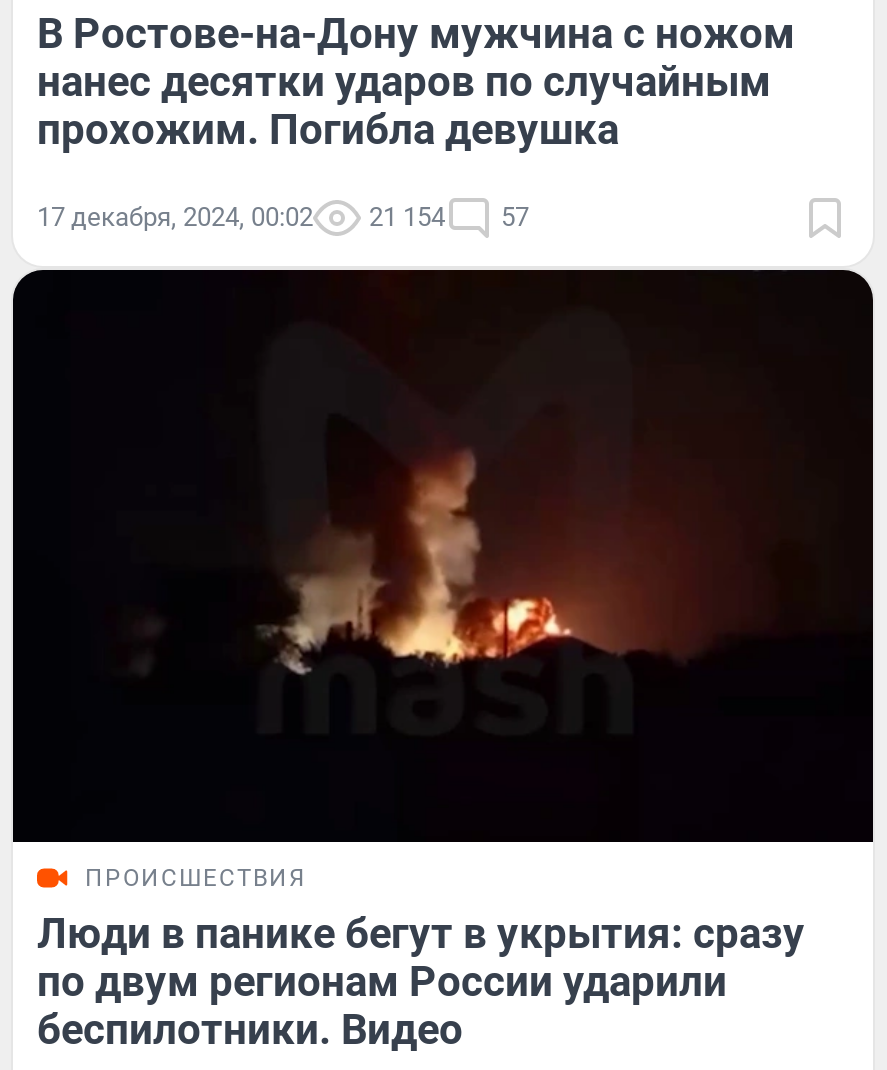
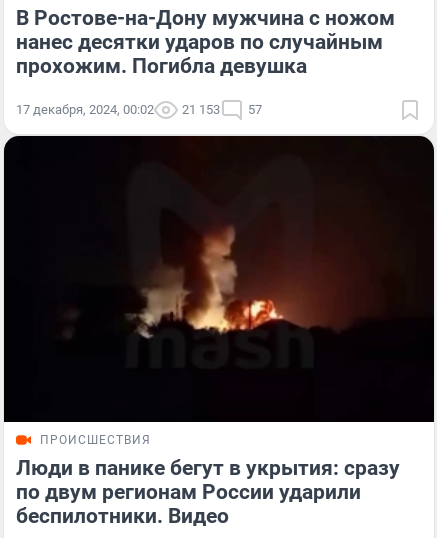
- 17 декабря, 2024, 00:02 21 154 57
+ 17 декабря, 2024, 00:02 21 153 57
